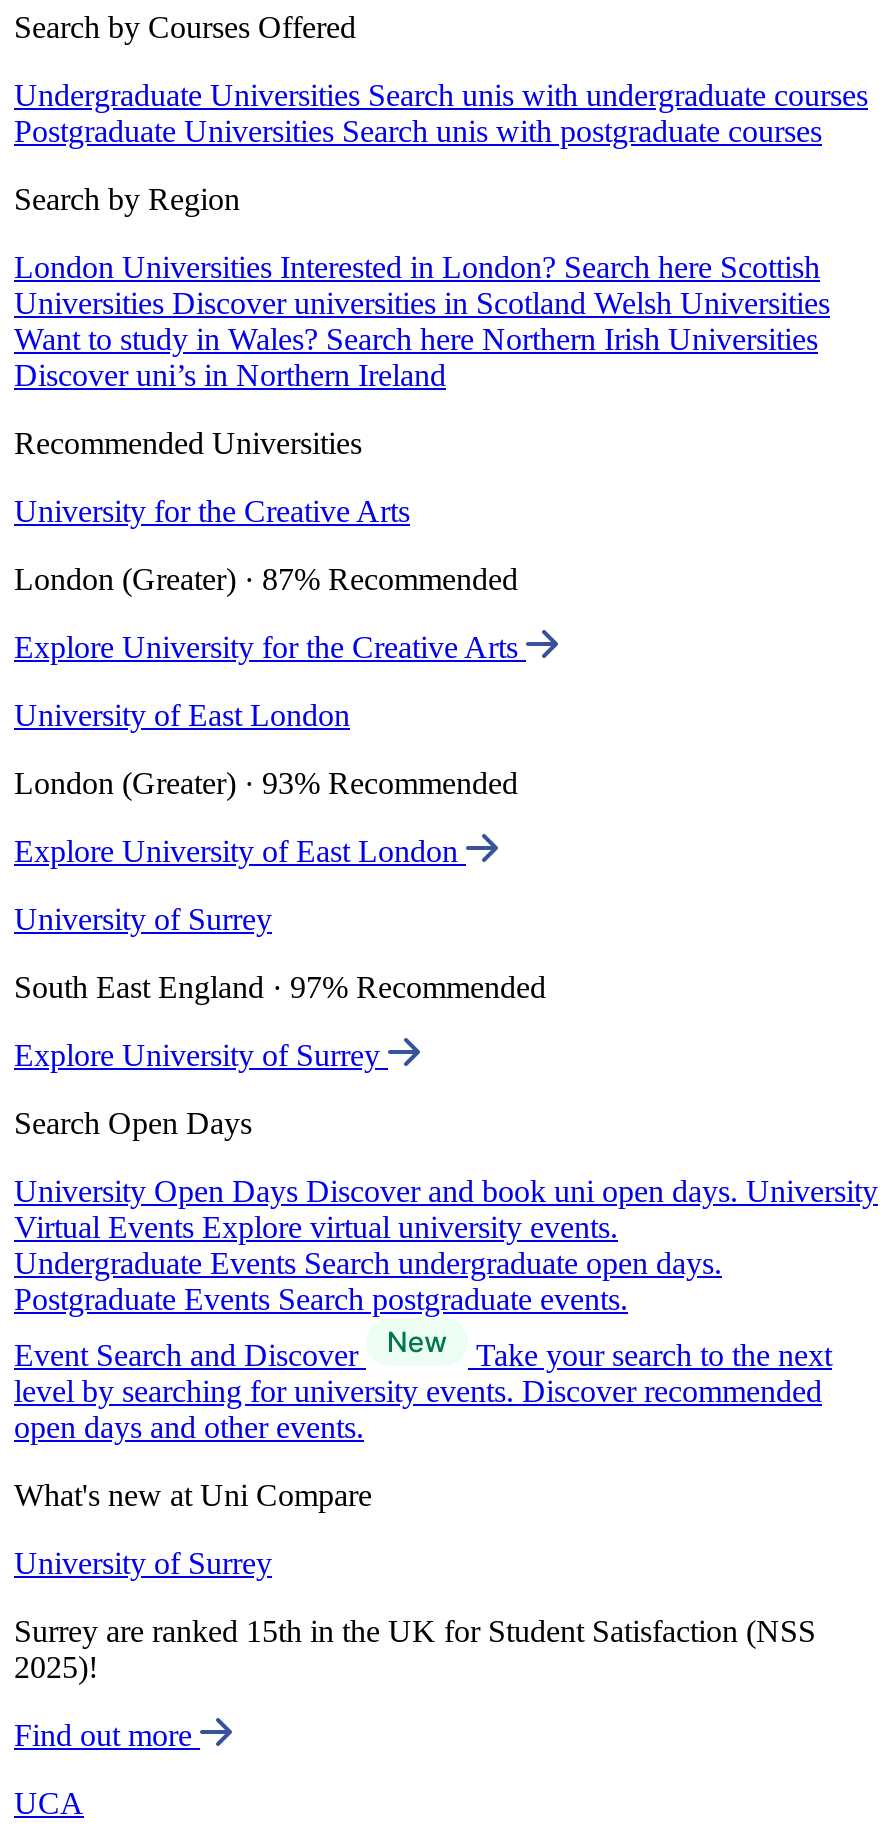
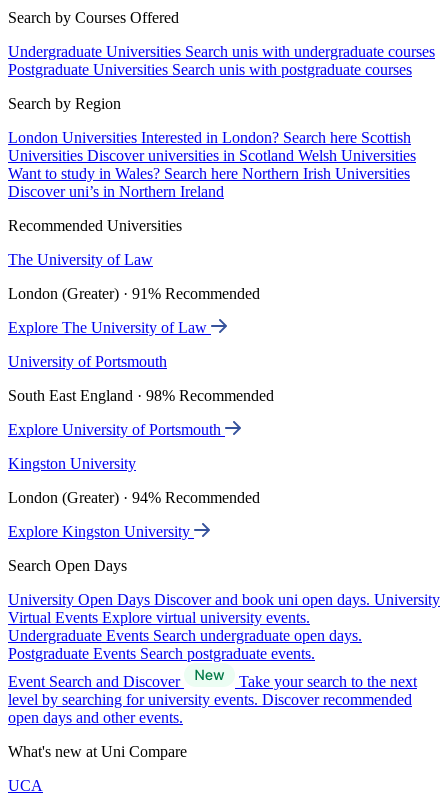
- University for the Creative Arts
+ The University of Law

- London (Greater) · 87% Recommended
+ London (Greater) · 91% Recommended

- Explore University for the Creative Arts
+ Explore The University of Law

- University of East London
+ University of Portsmouth

- London (Greater) · 93% Recommended
+ South East England · 98% Recommended

- Explore University of East London
+ Explore University of Portsmouth

- University of Surrey
+ Kingston University

- South East England · 97% Recommended
+ London (Greater) · 94% Recommended

- Explore University of Surrey
+ Explore Kingston University

- University of Surrey
- Surrey are ranked 15th in the UK for Student Satisfaction (NSS
- 2025)!
- Find out more
